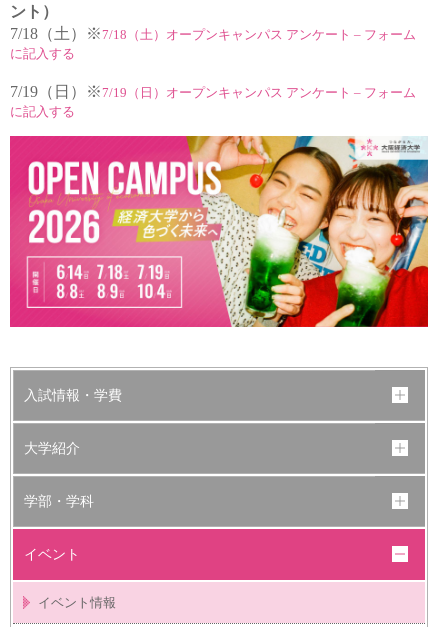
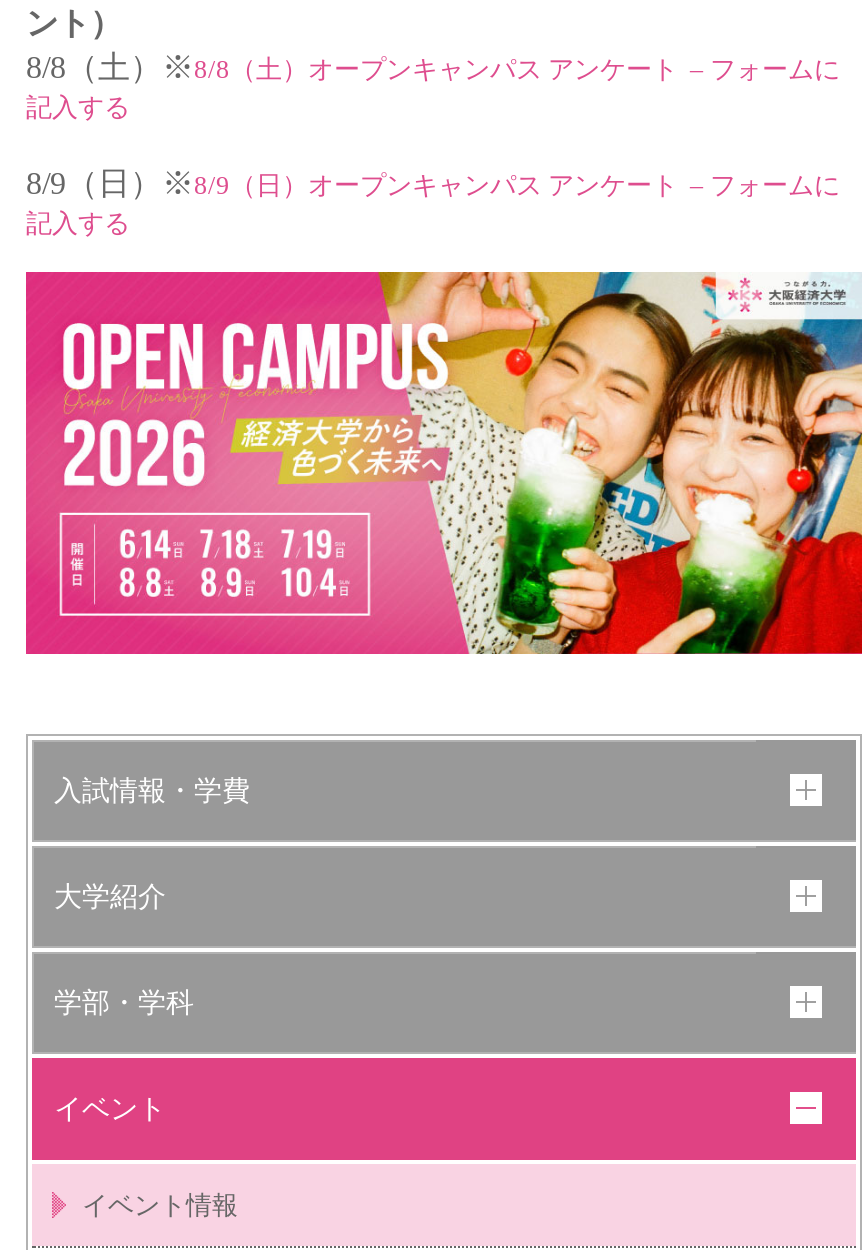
- 7/18（土）※7/18（土）オープンキャンパス アンケート – フォーム
- に記入する
+ 8/8（土）※8/8（土）オープンキャンパス アンケート – フォームに
+ 記入する

- 7/19（日）※7/19（日）オープンキャンパス アンケート – フォーム
- に記入する
+ 8/9（日）※8/9（日）オープンキャンパス アンケート – フォームに
+ 記入する
